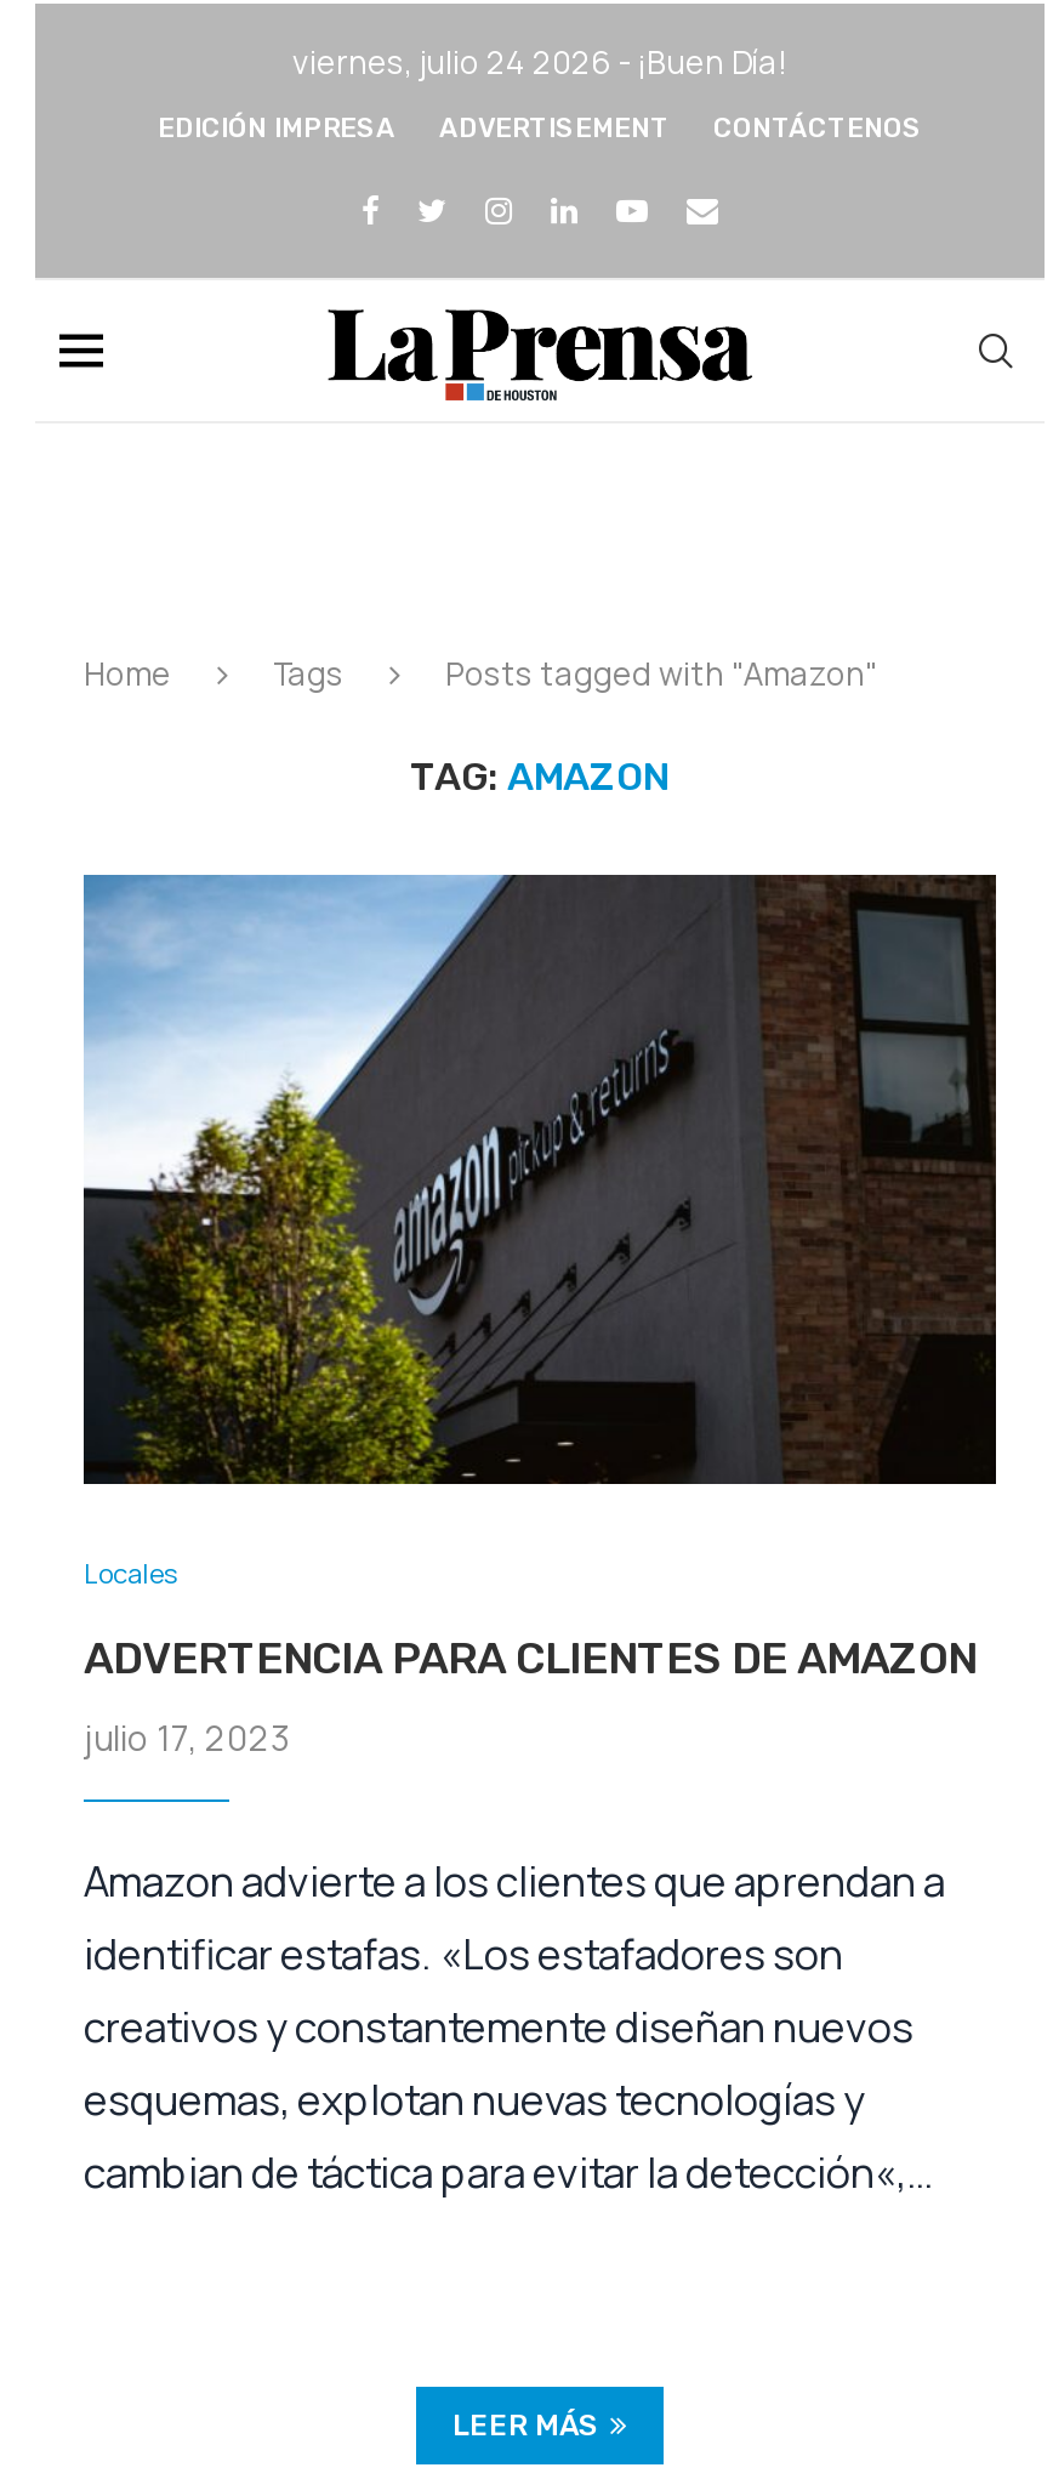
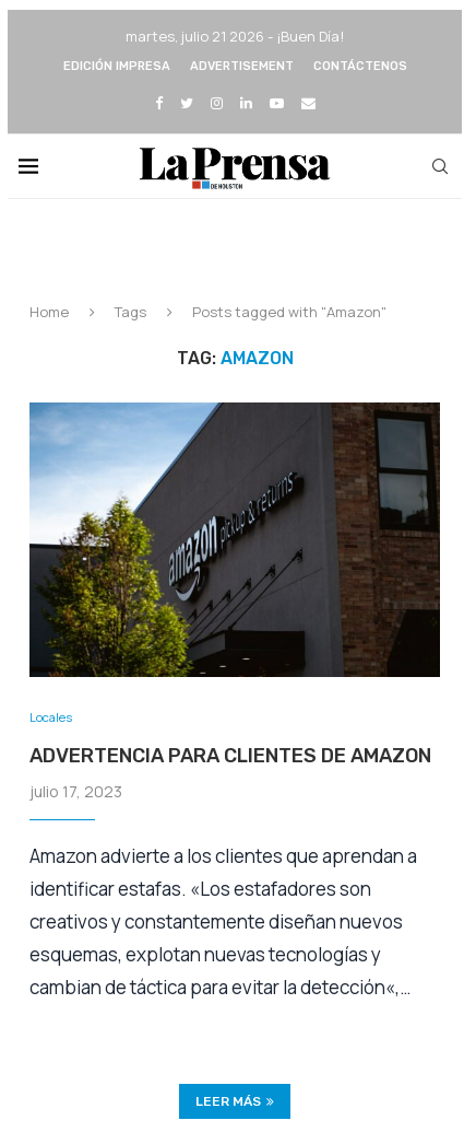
- viernes, julio 24 2026 - ¡Buen Día!
+ martes, julio 21 2026 - ¡Buen Día!
